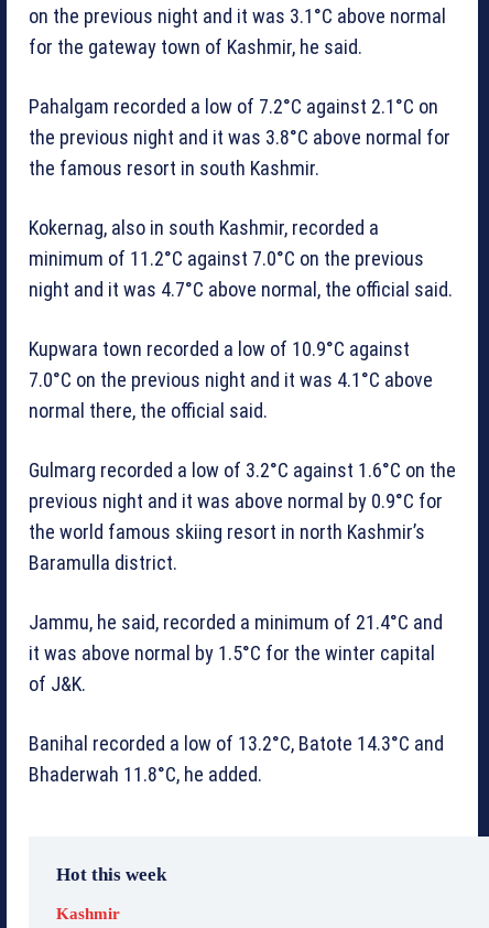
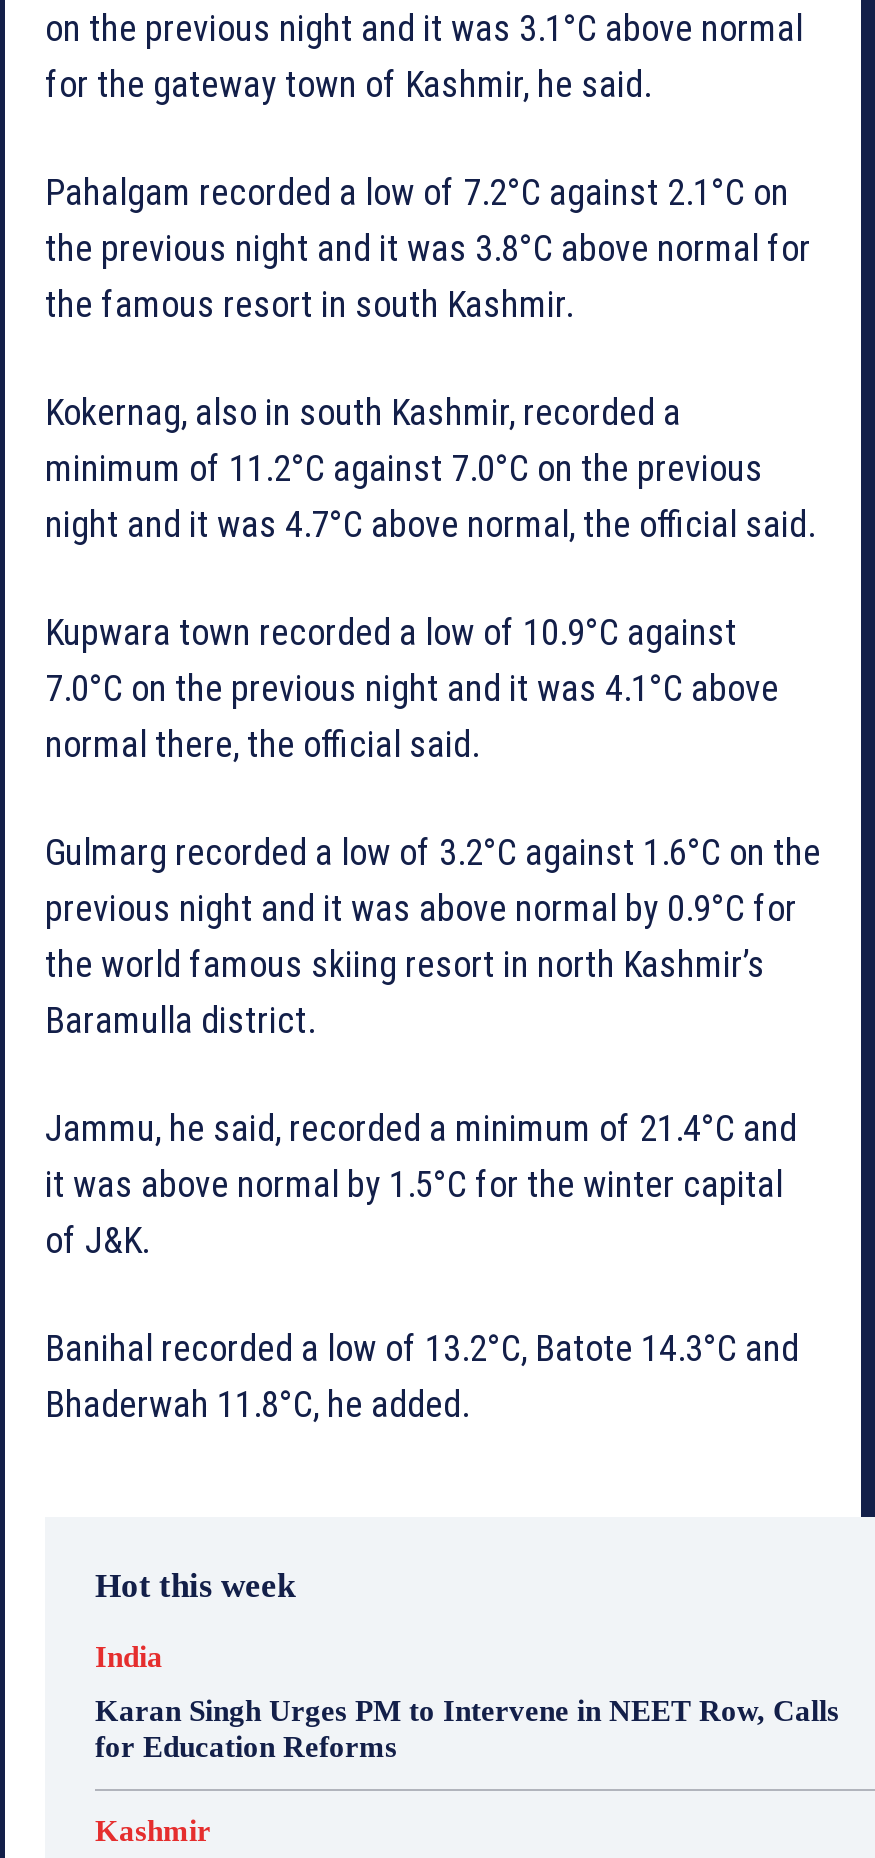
+ India
+ Karan Singh Urges PM to Intervene in NEET Row, Calls
+ for Education Reforms
